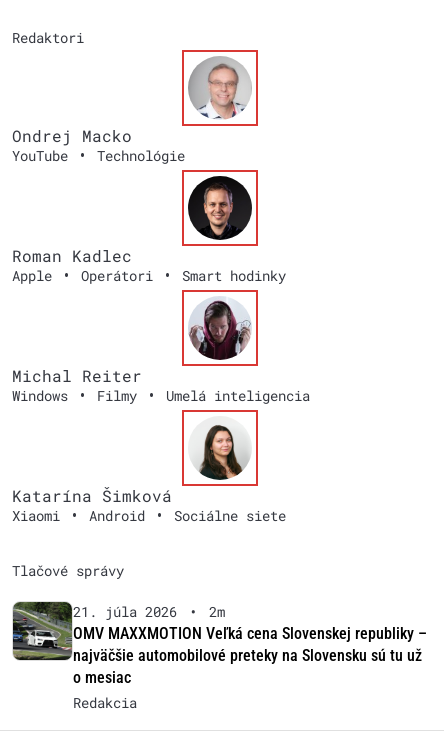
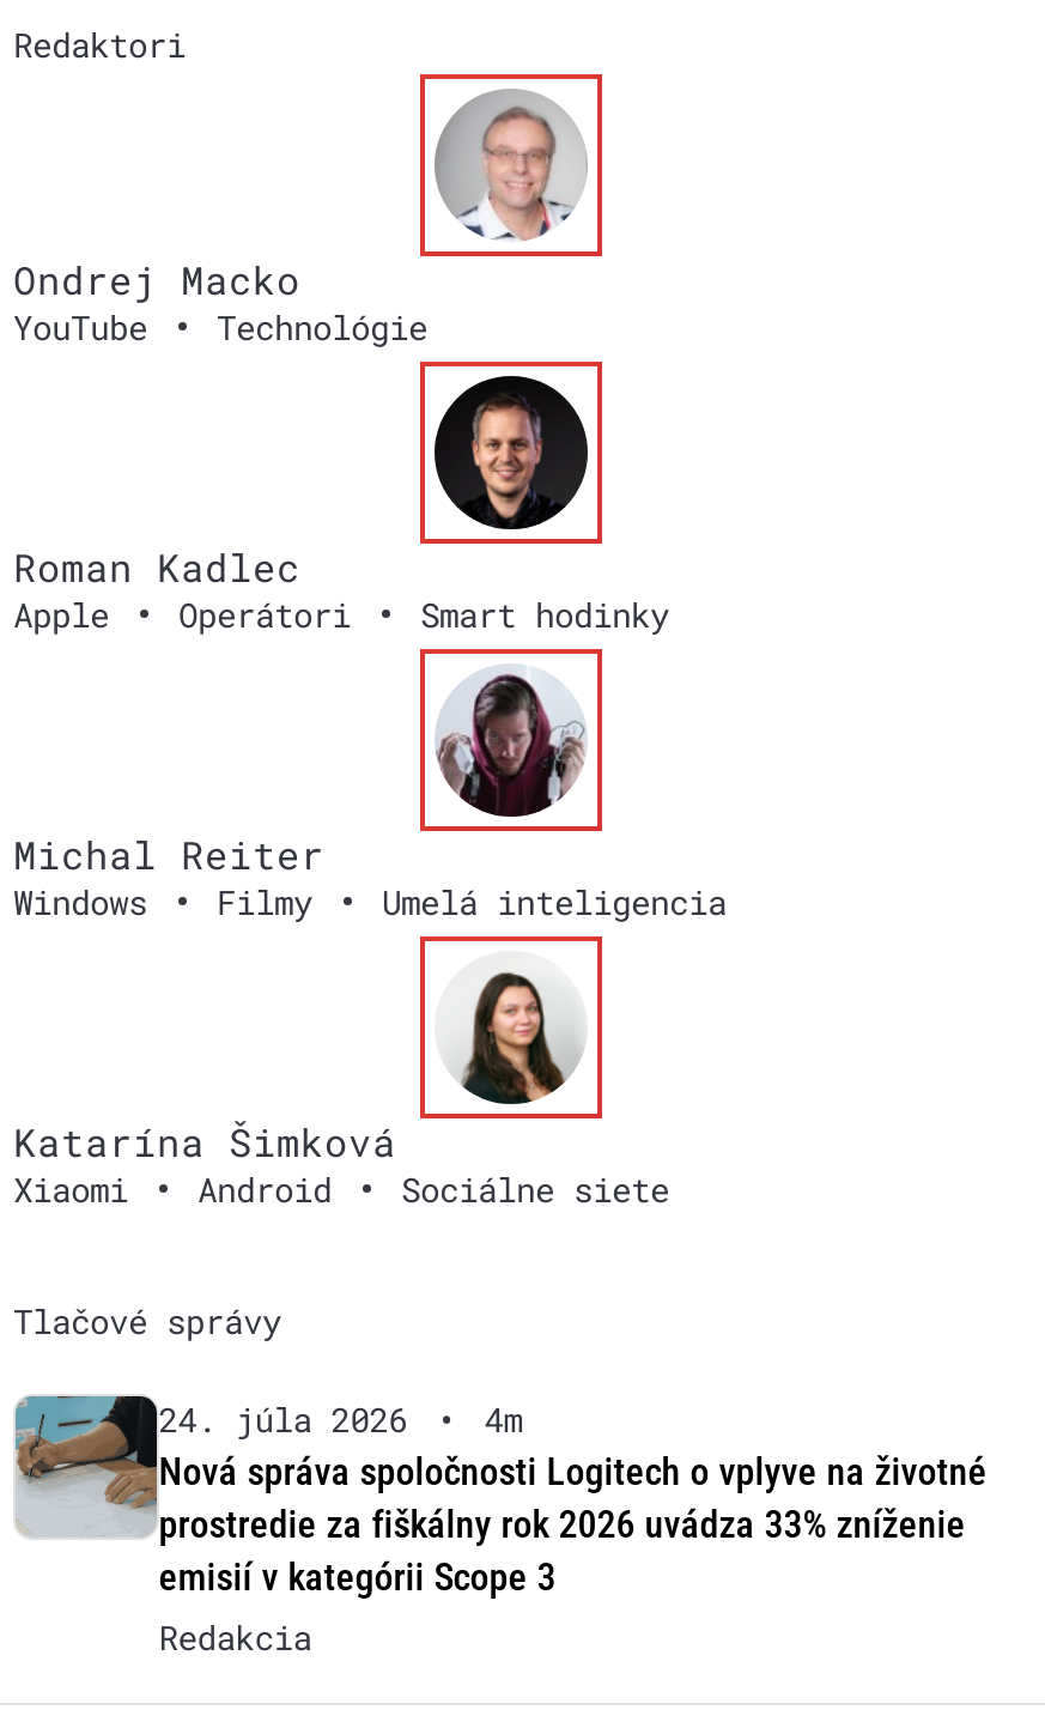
- [image]
- 21. júla 2026
+ [image]
+ 24. júla 2026

- 2m
- OMV MAXXMOTION Veľká cena Slovenskej republiky –
- najväčšie automobilové preteky na Slovensku sú tu už
- o mesiac
+ 4m
+ Nová správa spoločnosti Logitech o vplyve na životné
+ prostredie za fiškálny rok 2026 uvádza 33% zníženie
+ emisií v kategórii Scope 3
